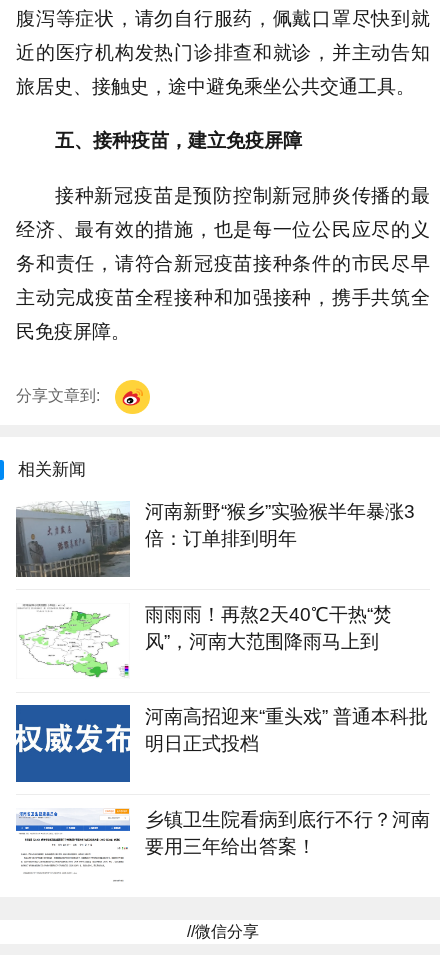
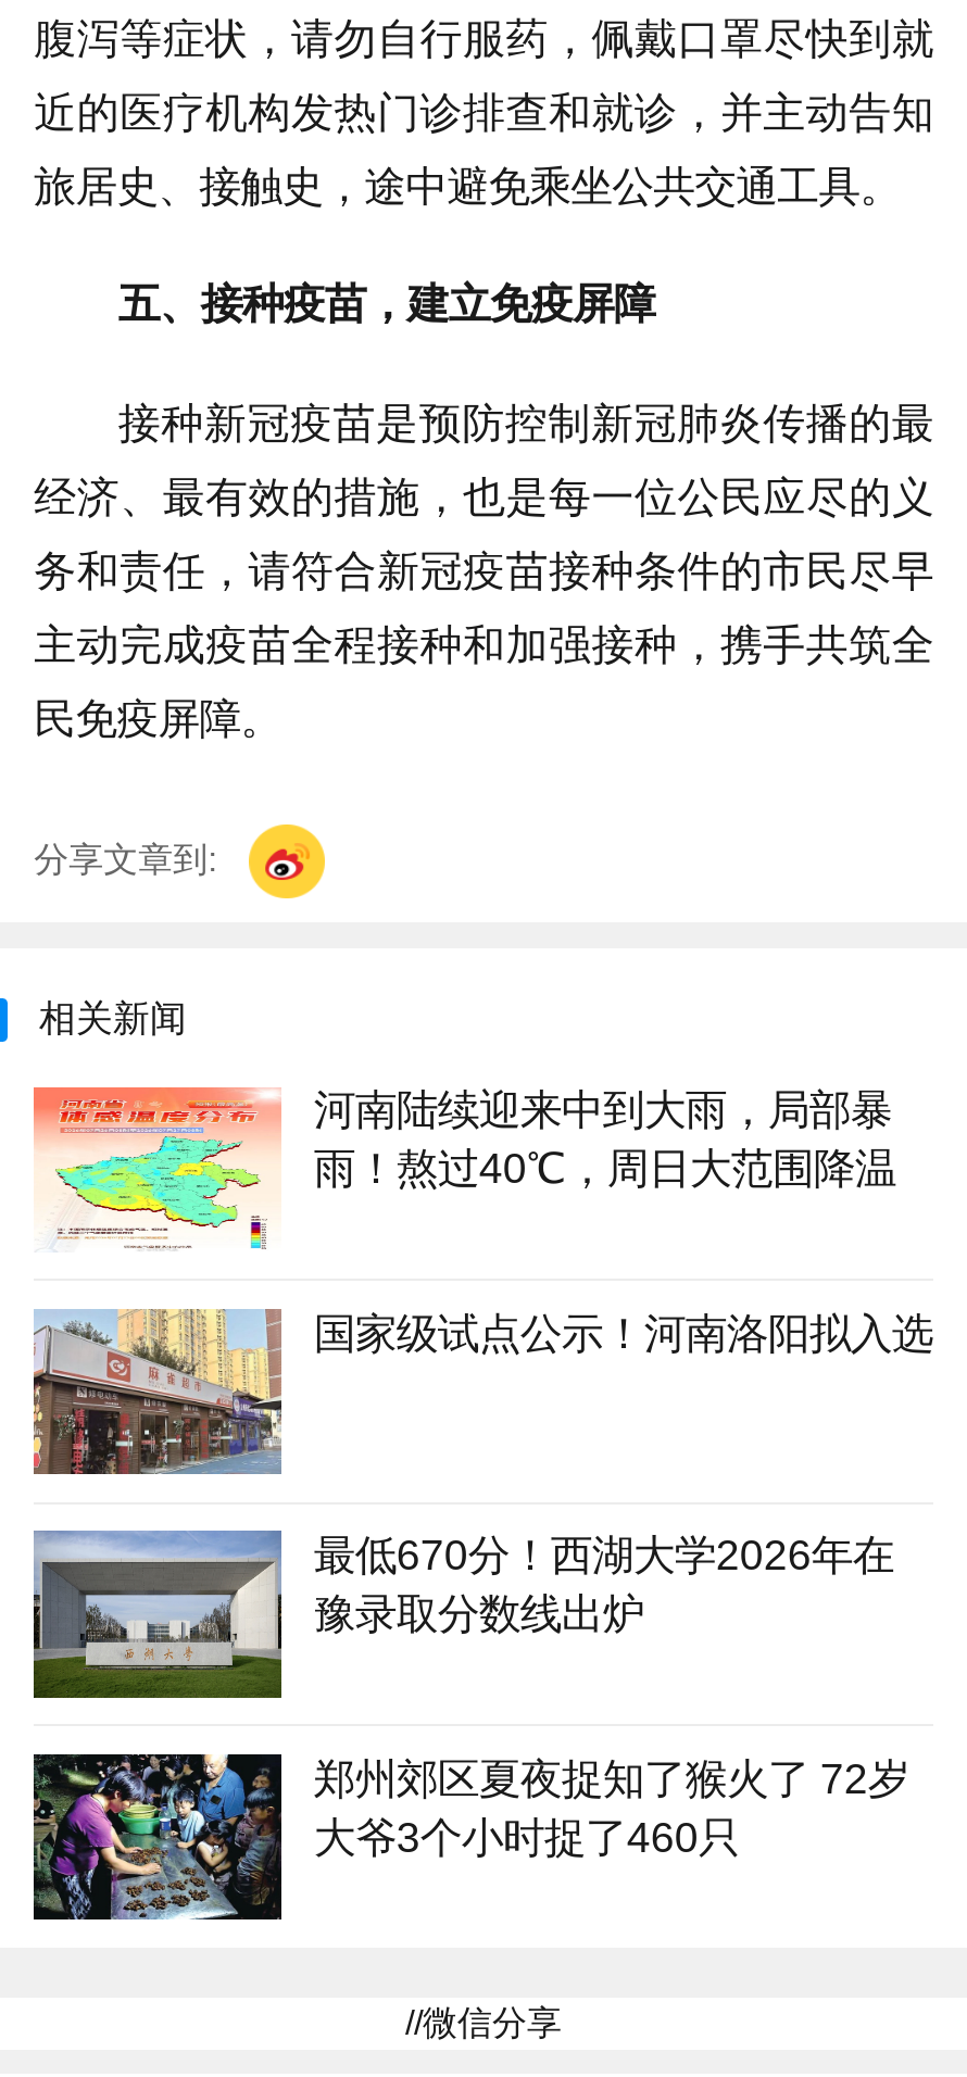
- [image]
- 河南新野“猴乡”实验猴半年暴涨3
- 倍：订单排到明年
+ [image]
+ 河南陆续迎来中到大雨，局部暴
+ 雨！熬过40℃，周日大范围降温

- [image]
- 雨雨雨！再熬2天40℃干热“焚
- 风”，河南大范围降雨马上到
+ [image]
+ 国家级试点公示！河南洛阳拟入选

- [image]
- 河南高招迎来“重头戏” 普通本科批
- 明日正式投档
+ [image]
+ 最低670分！西湖大学2026年在
+ 豫录取分数线出炉

- [image]
- 乡镇卫生院看病到底行不行？河南
- 要用三年给出答案！
+ [image]
+ 郑州郊区夏夜捉知了猴火了 72岁
+ 大爷3个小时捉了460只
